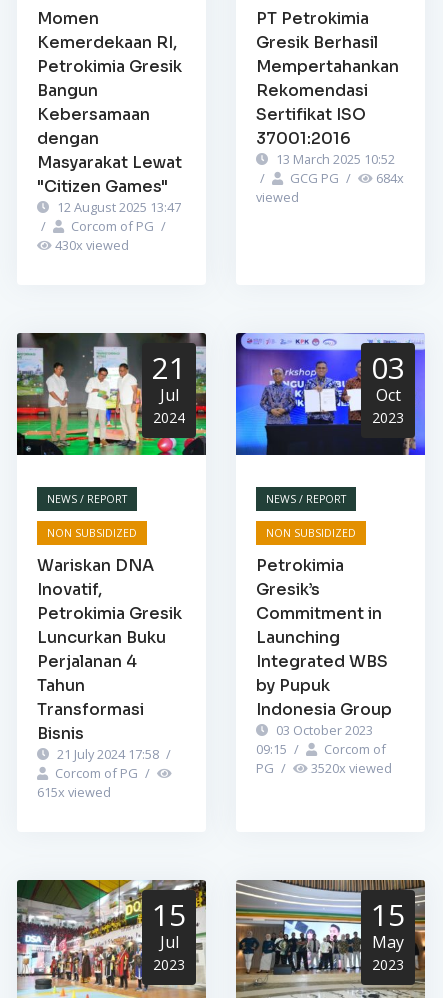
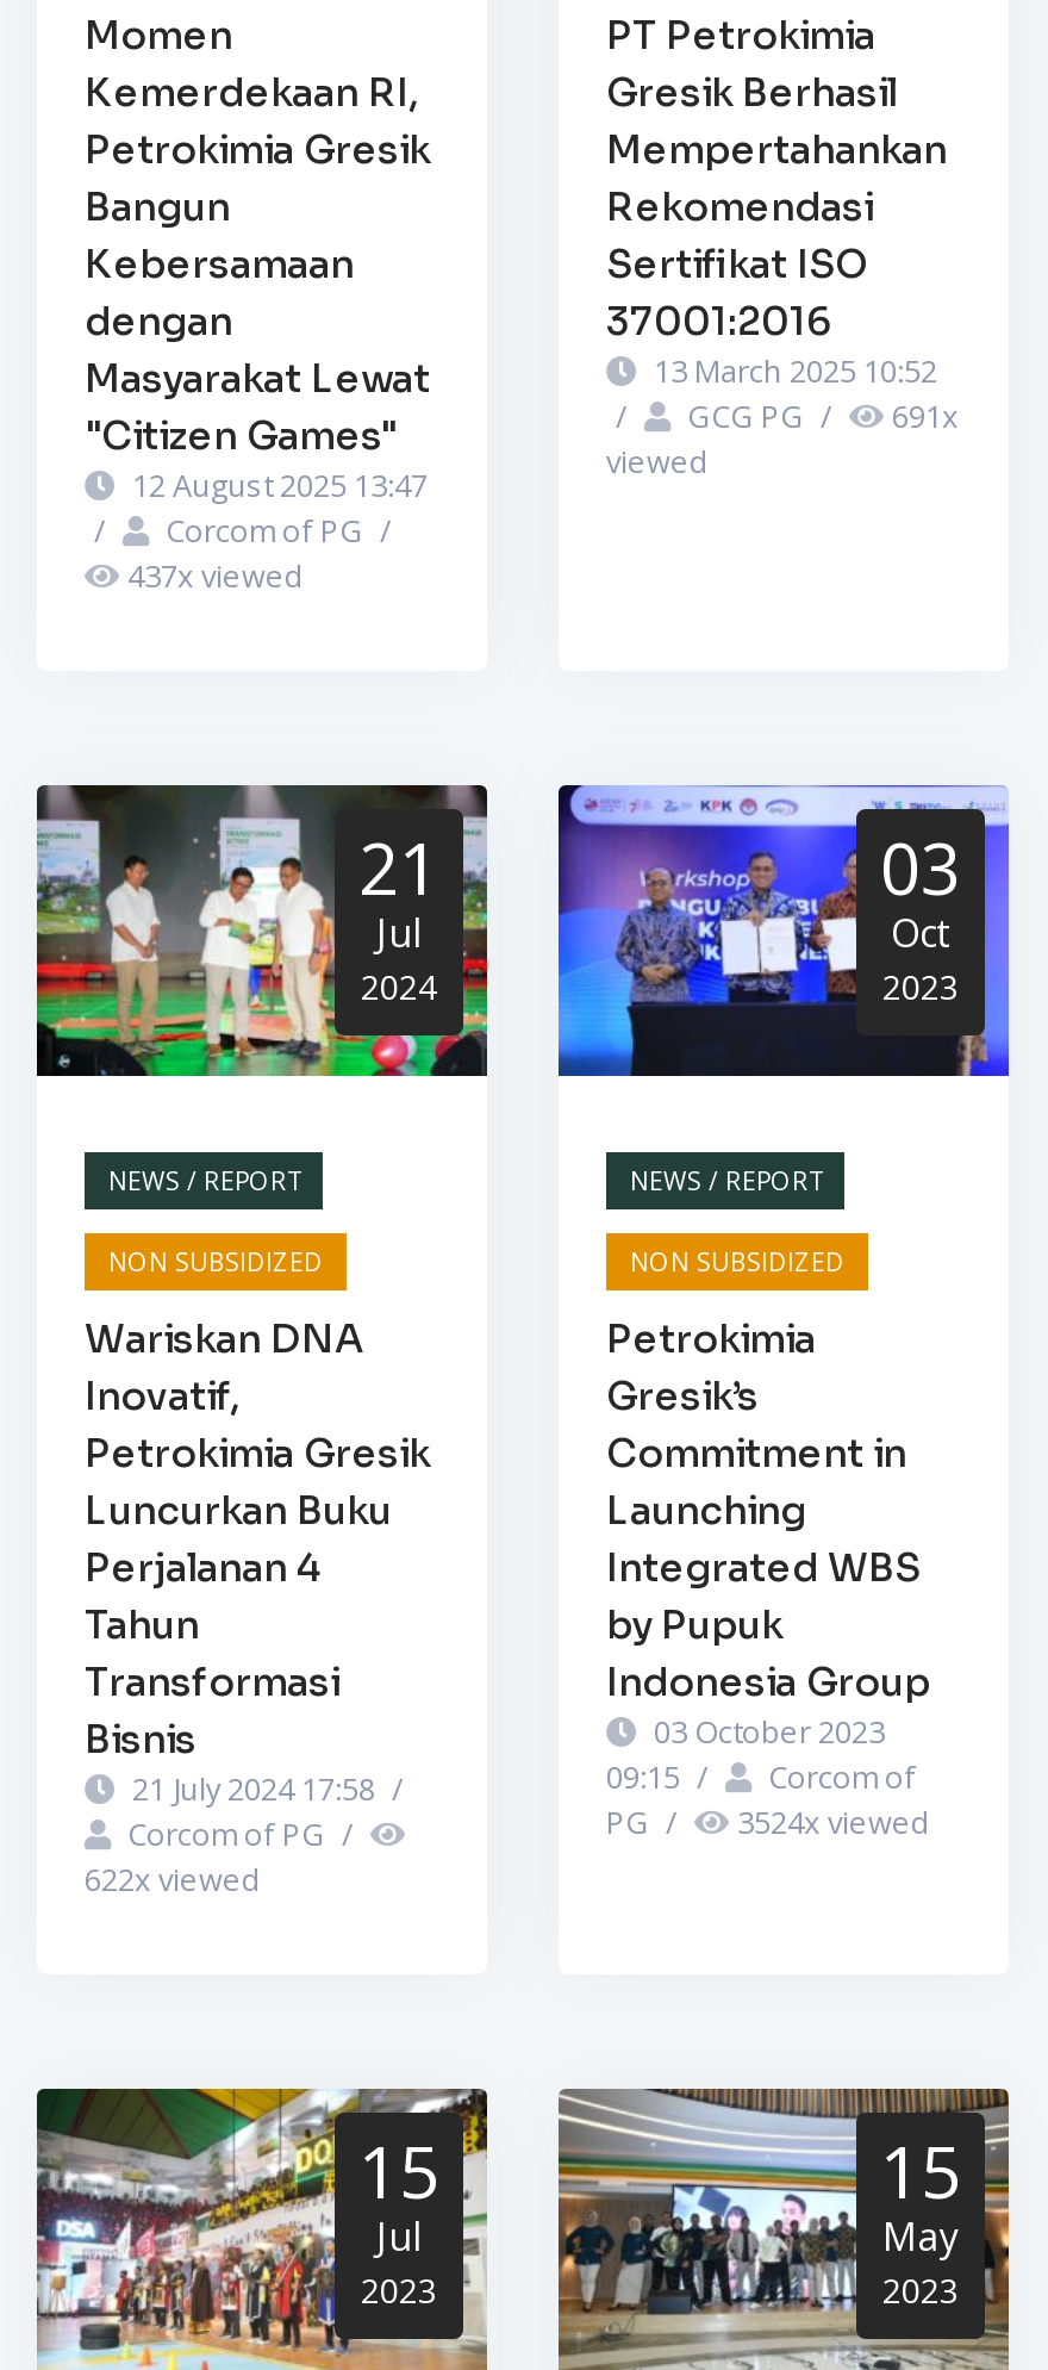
- 684x
+ 691x

- 430x viewed
+ 437x viewed

- PG / 3520x viewed
+ PG / 3524x viewed

- 615x viewed
+ 622x viewed
